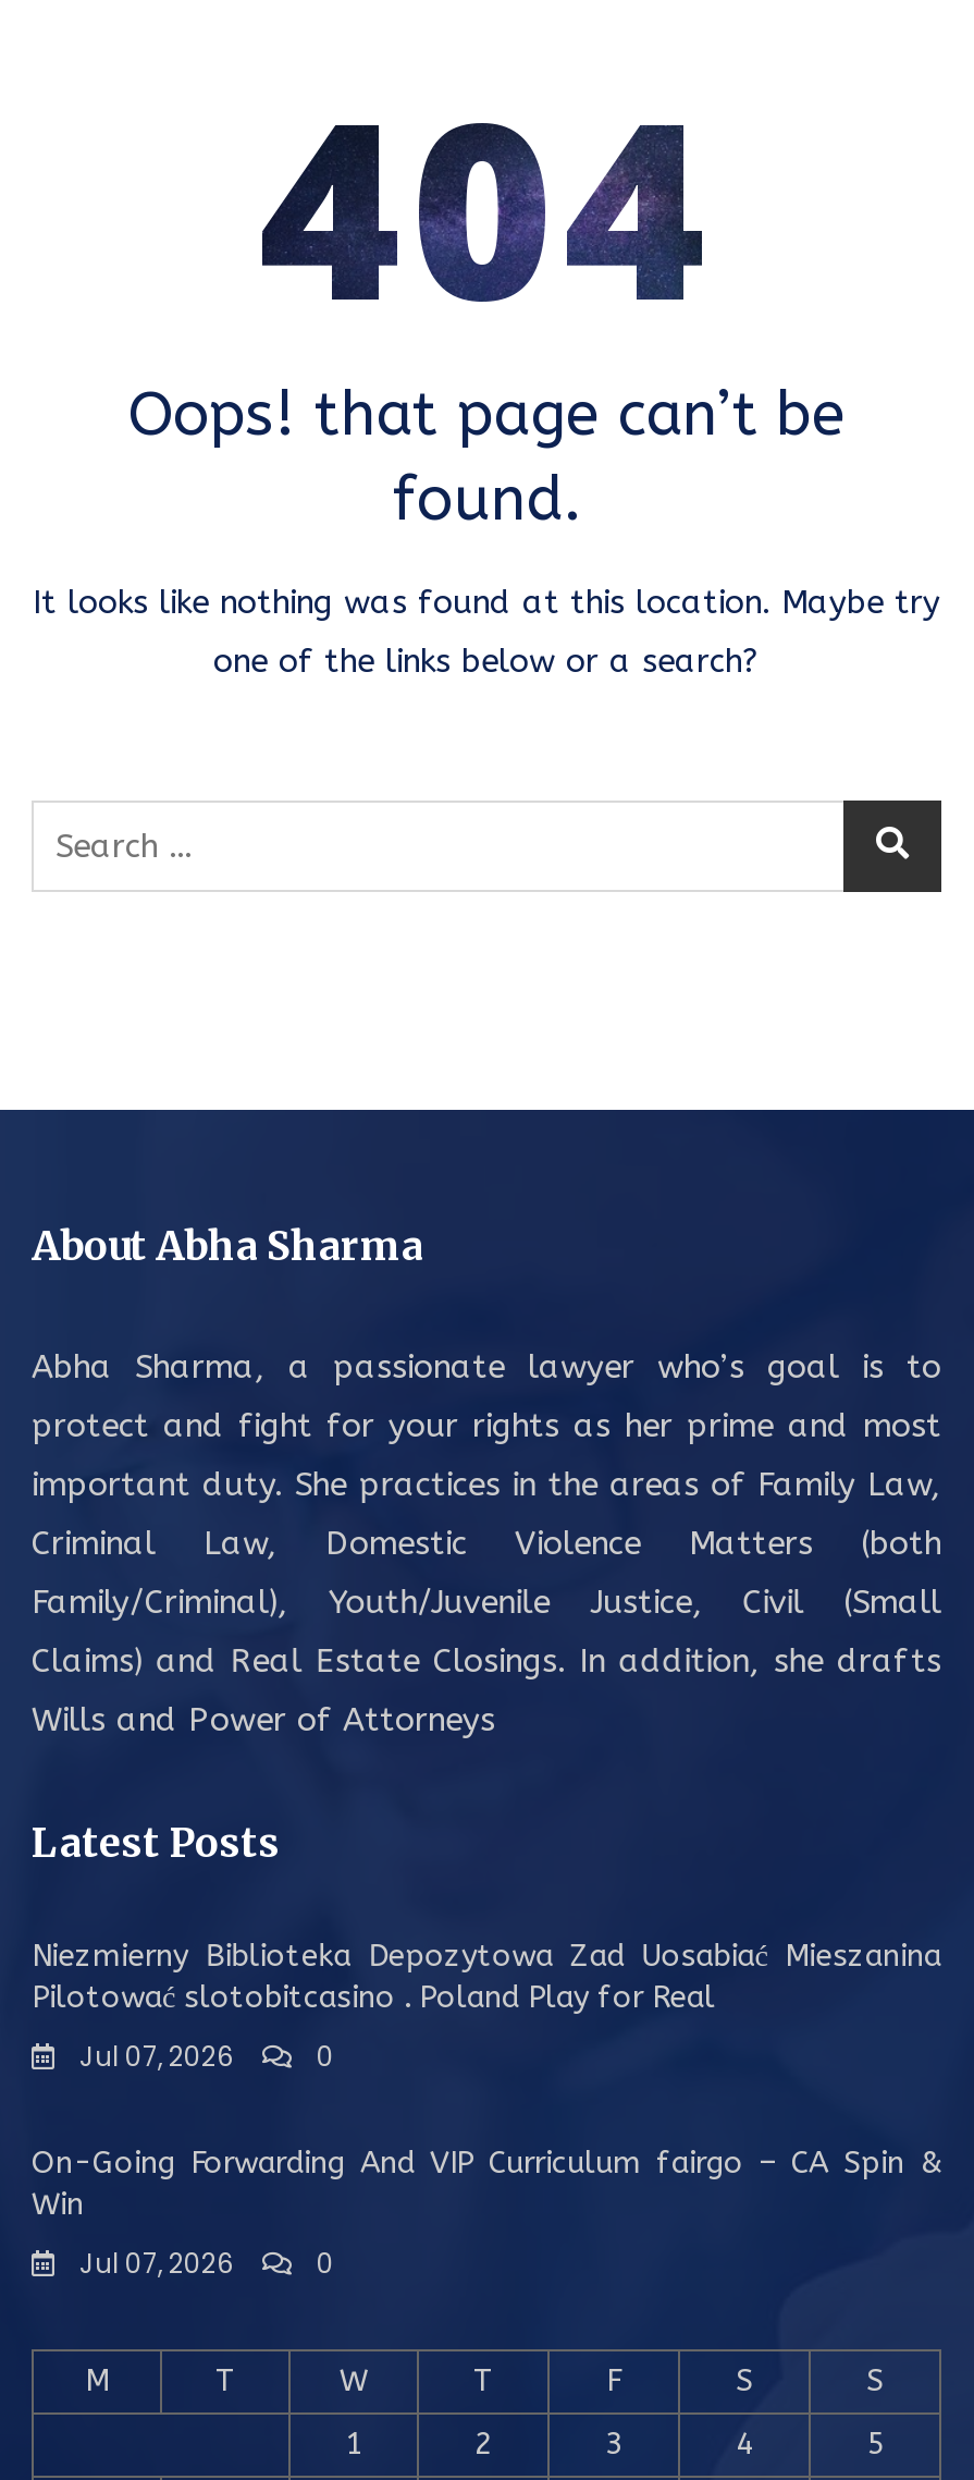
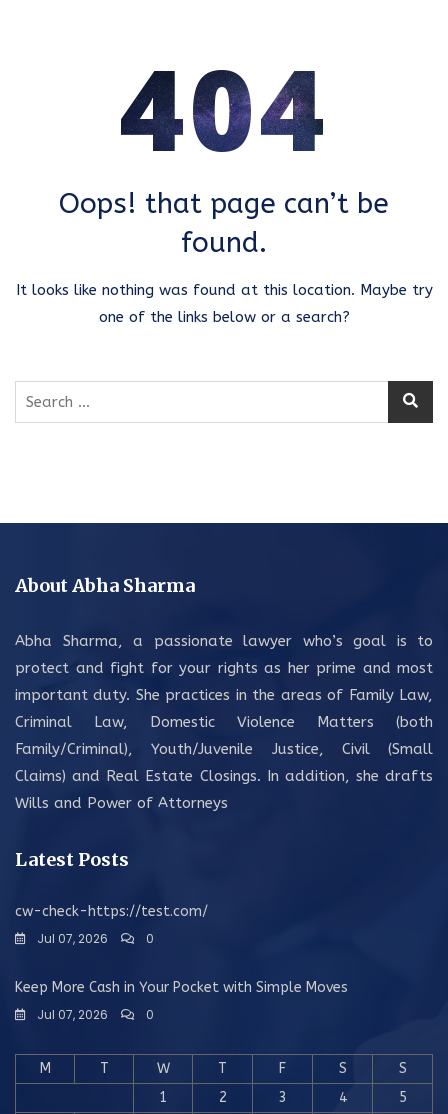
- Niezmierny Biblioteka Depozytowa Zad Uosabiać Mieszanina
- Pilotować slotobitcasino . Poland Play for Real
+ cw-check-https://test.com/

- On-Going Forwarding And VIP Curriculum fairgo – CA Spin &
- Win
+ Keep More Cash in Your Pocket with Simple Moves
